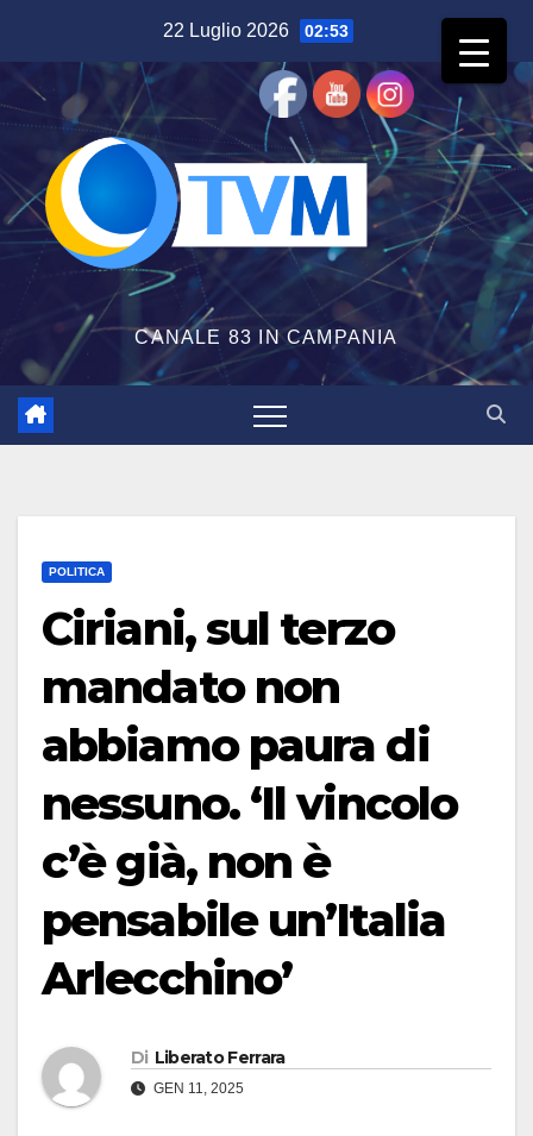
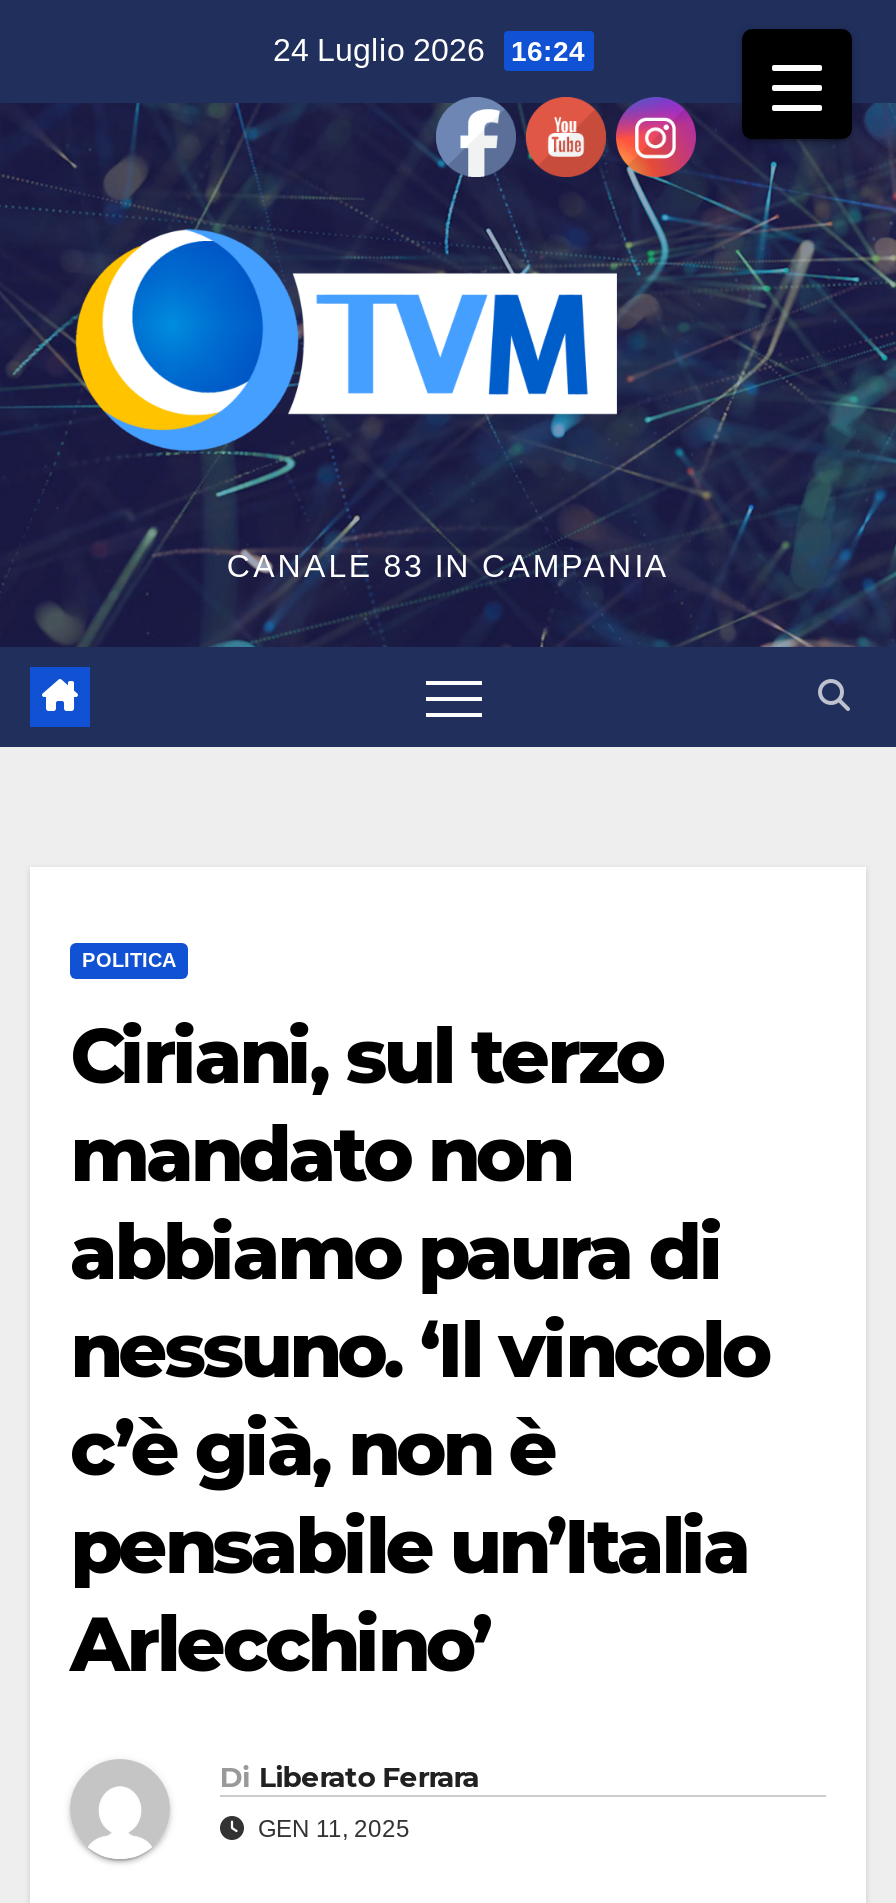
- 22 Luglio 2026 02:53
+ 24 Luglio 2026 16:24

- [image]
+ [image]
